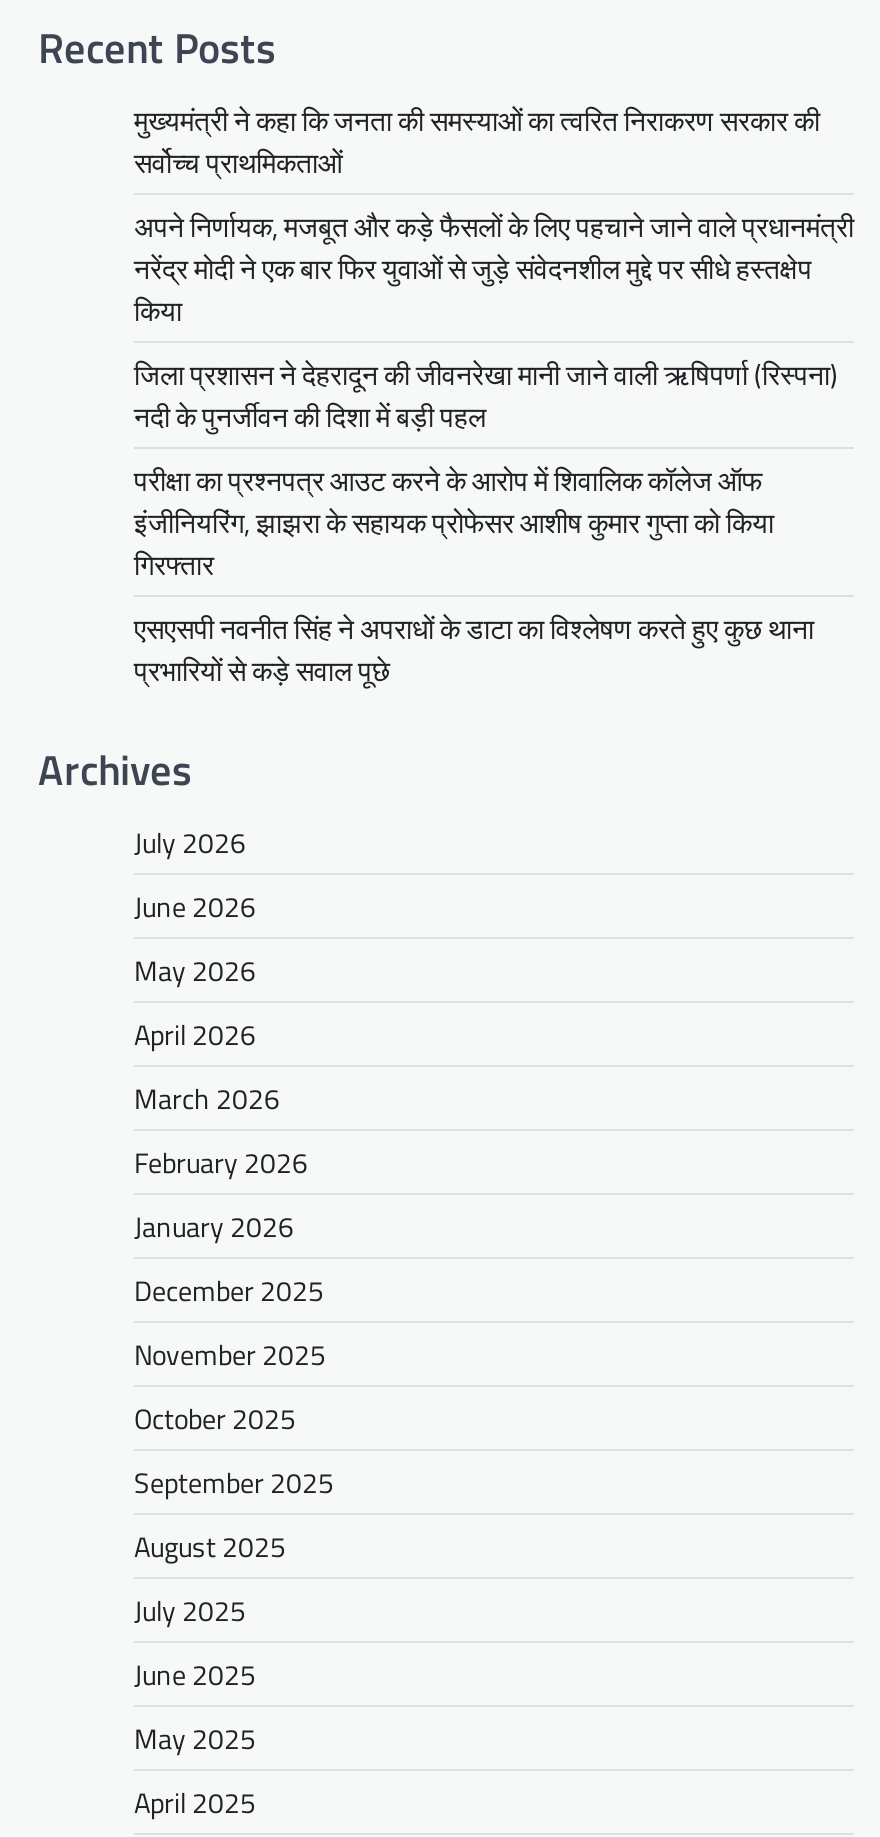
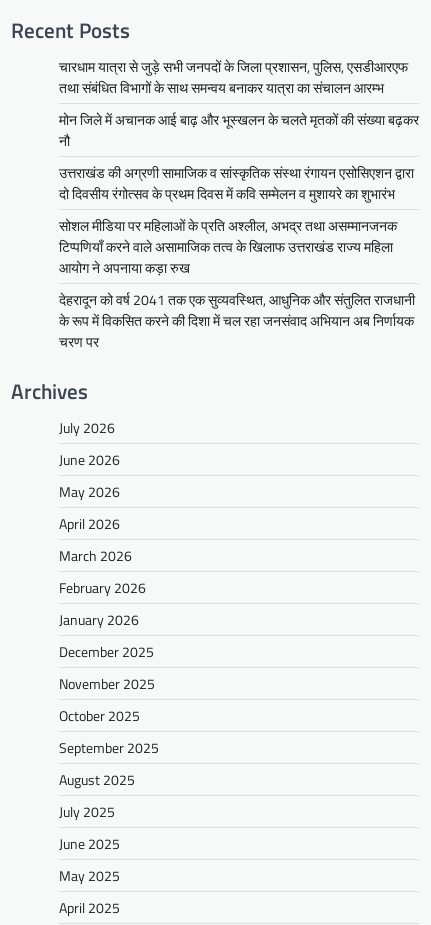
- मुख्यमंत्री ने कहा कि जनता की समस्याओं का त्वरित निराकरण सरकार की
- सर्वोच्च प्राथमिकताओं
+ चारधाम यात्रा से जुड़े सभी जनपदों के जिला प्रशासन, पुलिस, एसडीआरएफ
+ तथा संबंधित विभागों के साथ समन्वय बनाकर यात्रा का संचालन आरम्भ

- अपने निर्णायक, मजबूत और कड़े फैसलों के लिए पहचाने जाने वाले प्रधानमंत्री
- नरेंद्र मोदी ने एक बार फिर युवाओं से जुड़े संवेदनशील मुद्दे पर सीधे हस्तक्षेप
- किया
+ मोन जिले में अचानक आई बाढ़ और भूस्खलन के चलते मृतकों की संख्या बढ़कर
+ नौ

- जिला प्रशासन ने देहरादून की जीवनरेखा मानी जाने वाली ऋषिपर्णा (रिस्पना)
- नदी के पुनर्जीवन की दिशा में बड़ी पहल
+ उत्तराखंड की अग्रणी सामाजिक व सांस्कृतिक संस्था रंगायन एसोसिएशन द्वारा
+ दो दिवसीय रंगोत्सव के प्रथम दिवस में कवि सम्मेलन व मुशायरे का शुभारंभ

- परीक्षा का प्रश्नपत्र आउट करने के आरोप में शिवालिक कॉलेज ऑफ
- इंजीनियरिंग, झाझरा के सहायक प्रोफेसर आशीष कुमार गुप्ता को किया
- गिरफ्तार
+ सोशल मीडिया पर महिलाओं के प्रति अश्लील, अभद्र तथा असम्मानजनक
+ टिप्पणियाँ करने वाले असामाजिक तत्व के खिलाफ उत्तराखंड राज्य महिला
+ आयोग ने अपनाया कड़ा रुख

- एसएसपी नवनीत सिंह ने अपराधों के डाटा का विश्लेषण करते हुए कुछ थाना
- प्रभारियों से कड़े सवाल पूछे
+ देहरादून को वर्ष 2041 तक एक सुव्यवस्थित, आधुनिक और संतुलित राजधानी
+ के रूप में विकसित करने की दिशा में चल रहा जनसंवाद अभियान अब निर्णायक
+ चरण पर
